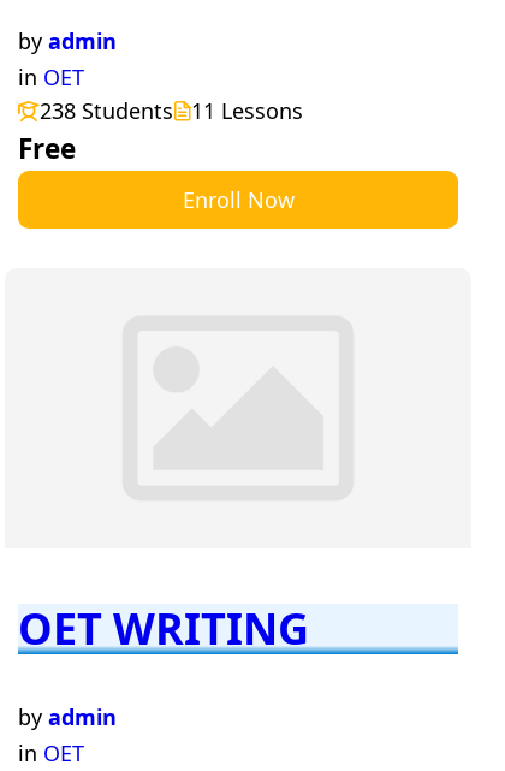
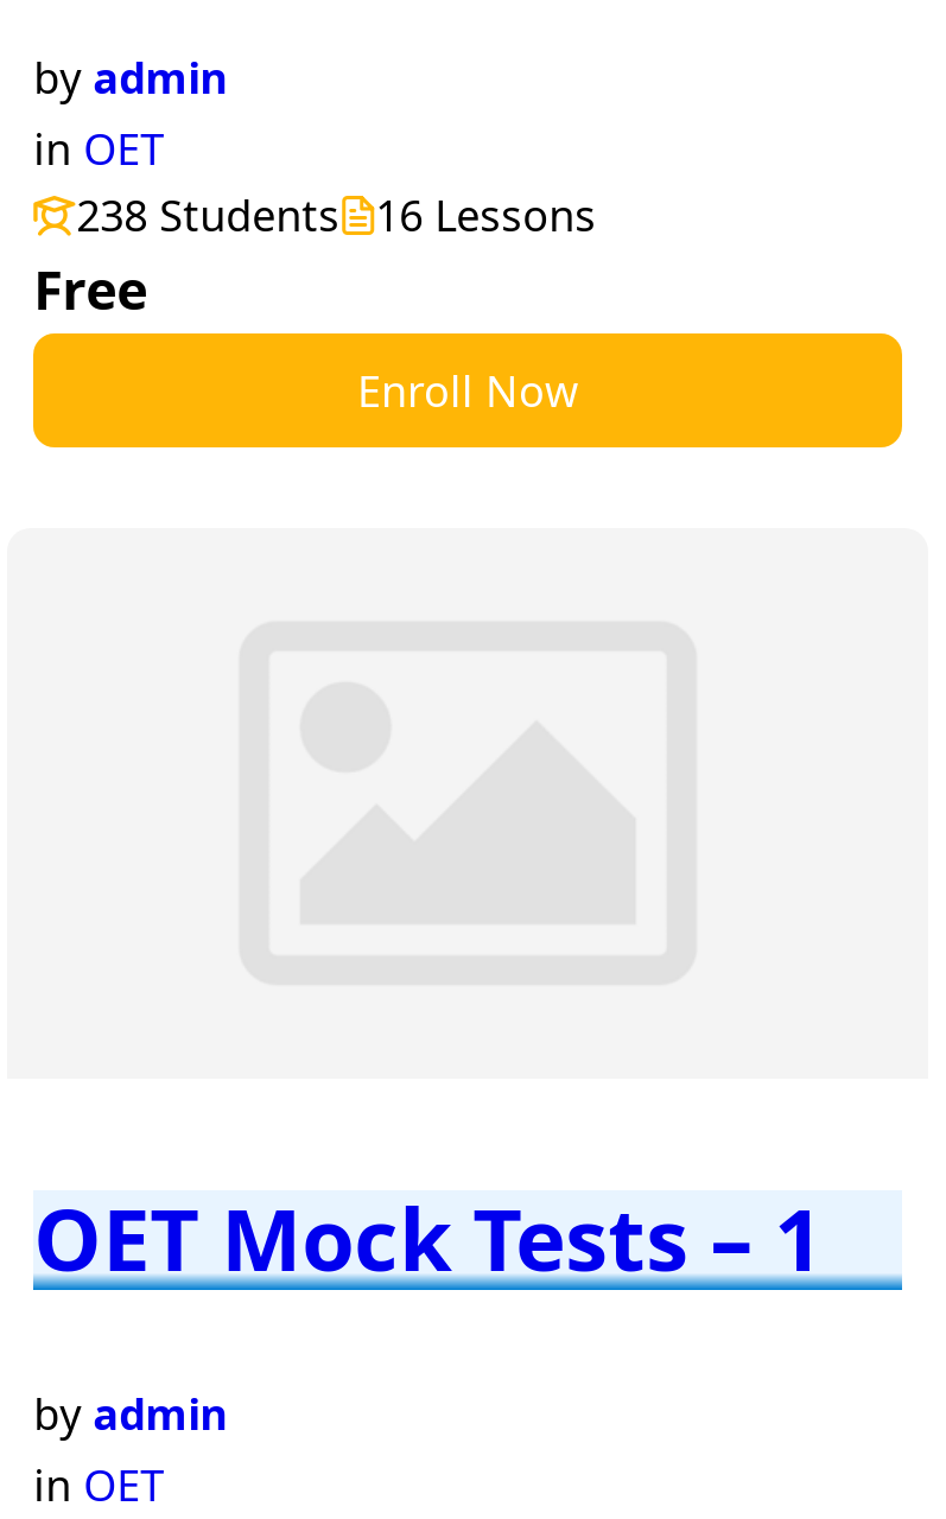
- 238 Students 11 Lessons
+ 238 Students 16 Lessons

- OET WRITING
+ OET Mock Tests – 1
